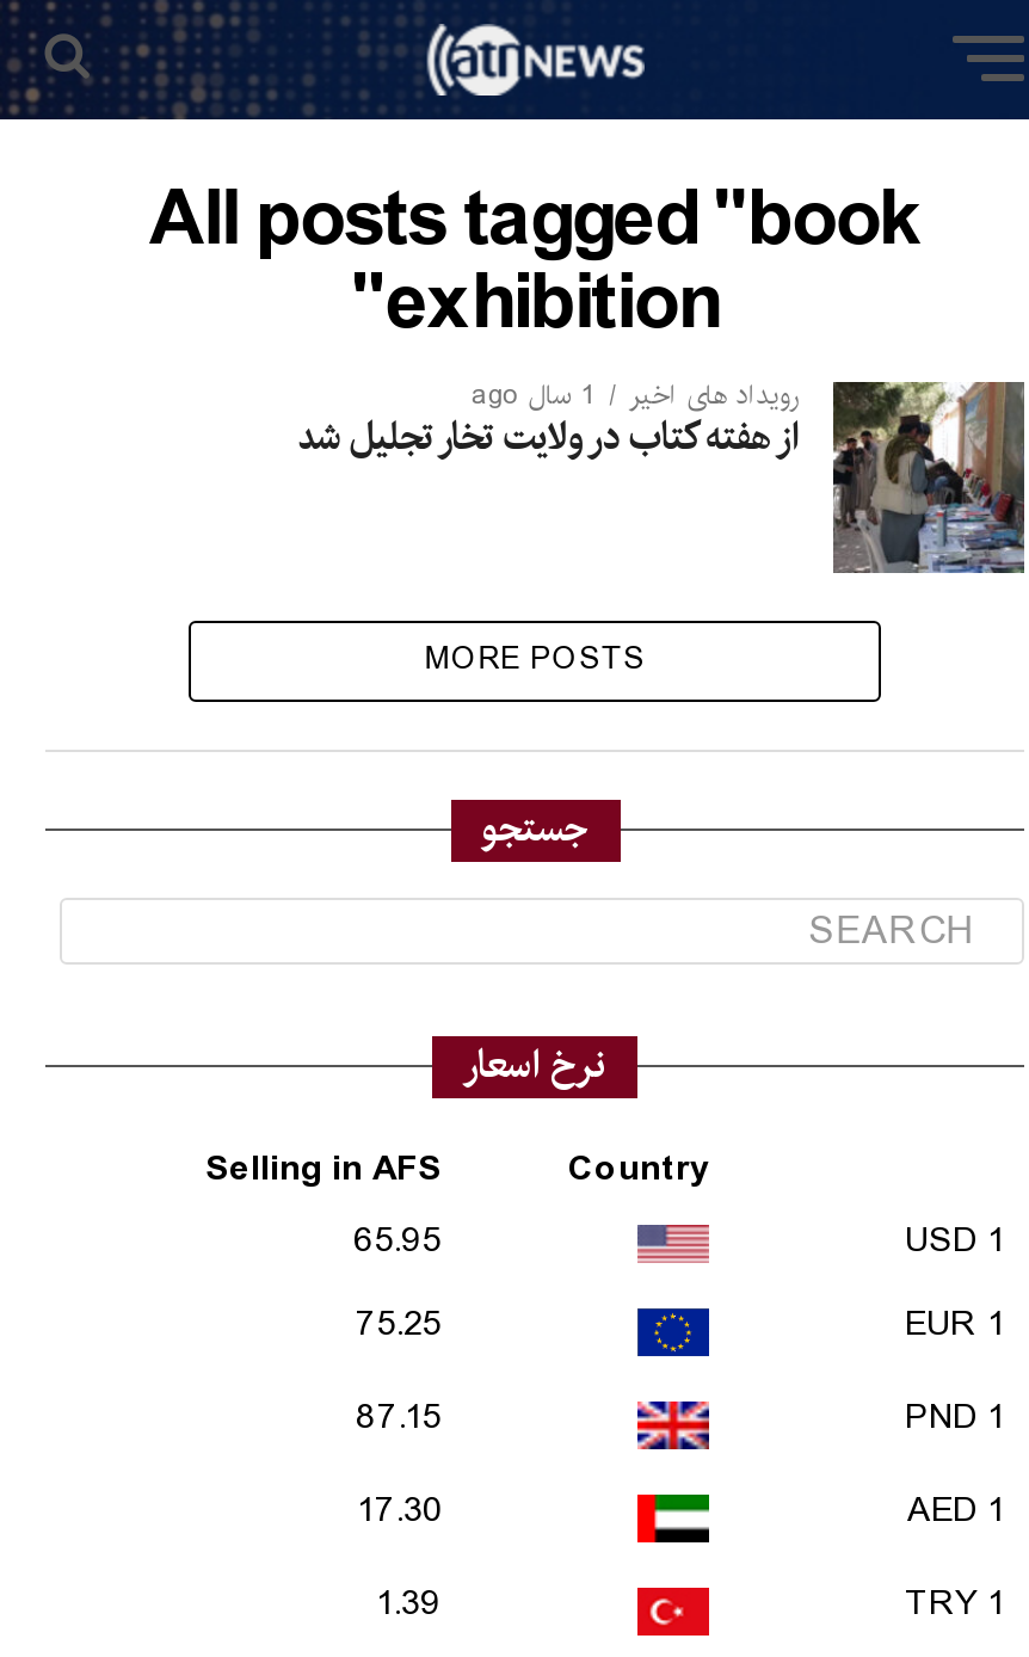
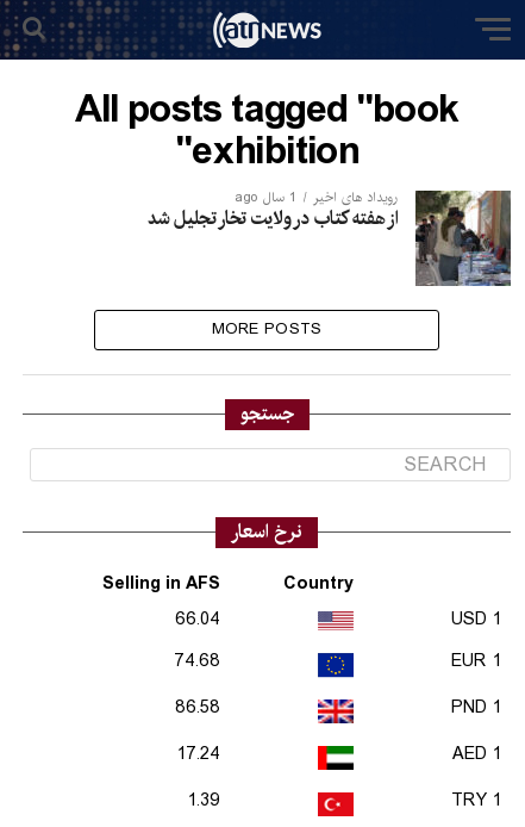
- 65.95
+ 66.04

- 75.25
+ 74.68

- 87.15
+ 86.58

- 17.30
+ 17.24
